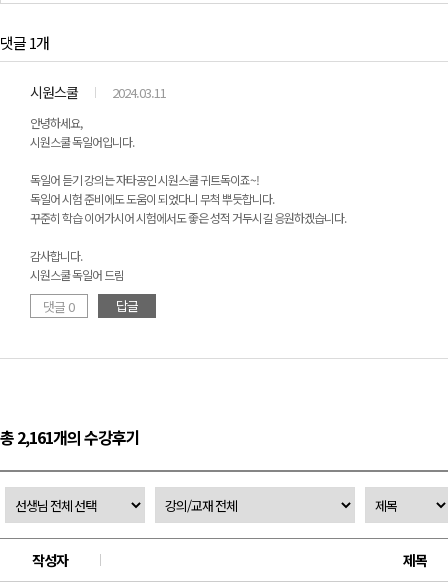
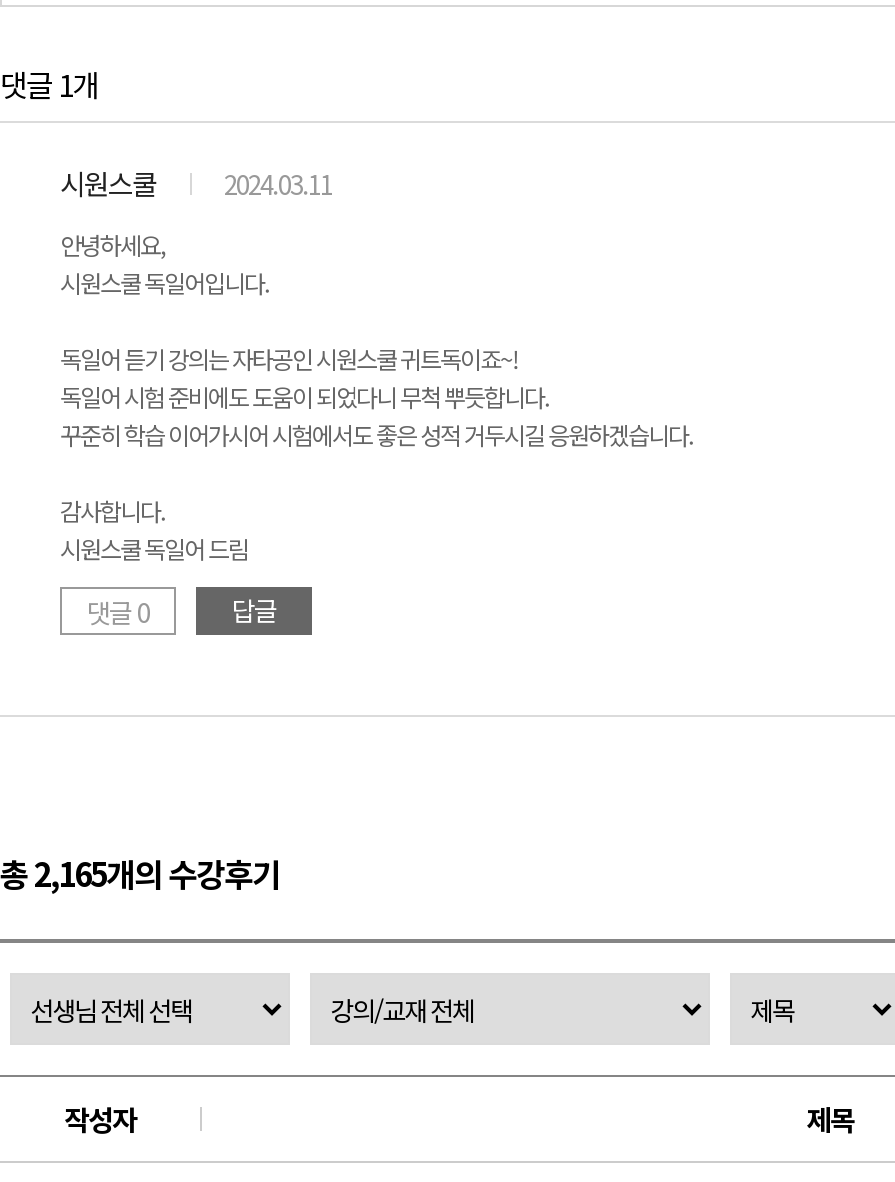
- 총 2,161개의 수강후기
+ 총 2,165개의 수강후기
